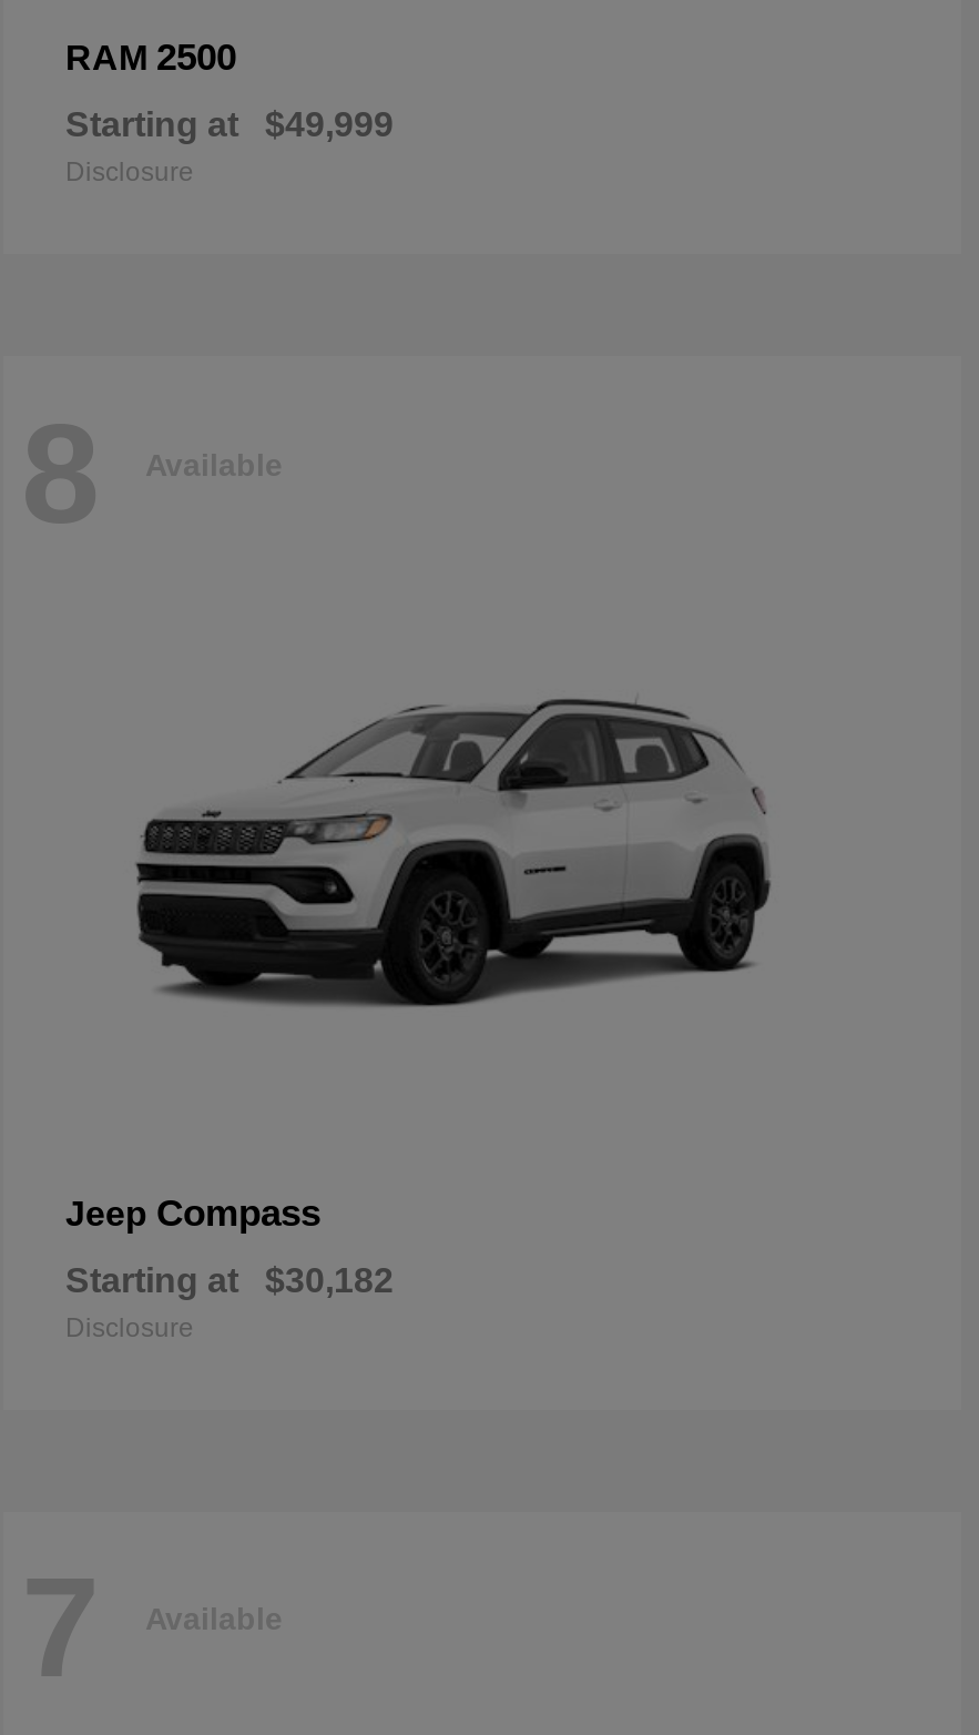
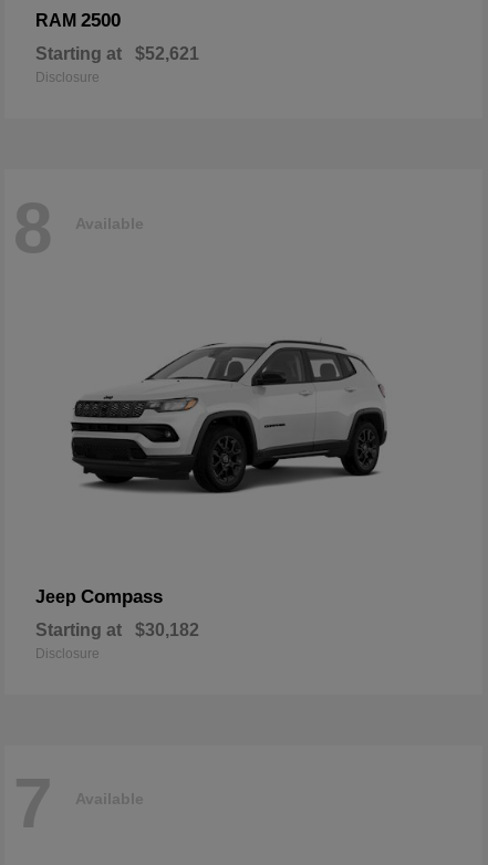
- Starting at $49,999
+ Starting at $52,621
